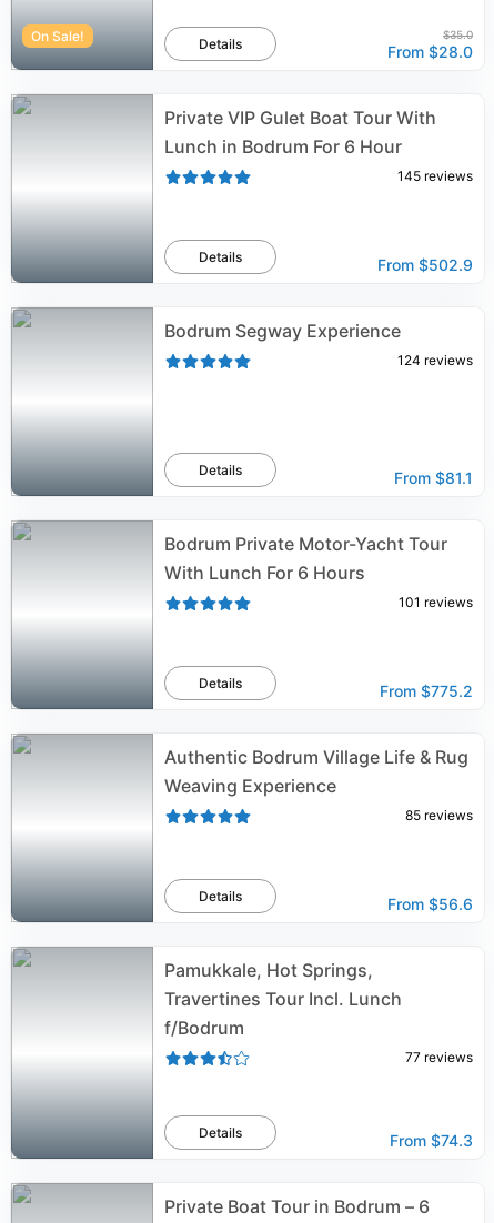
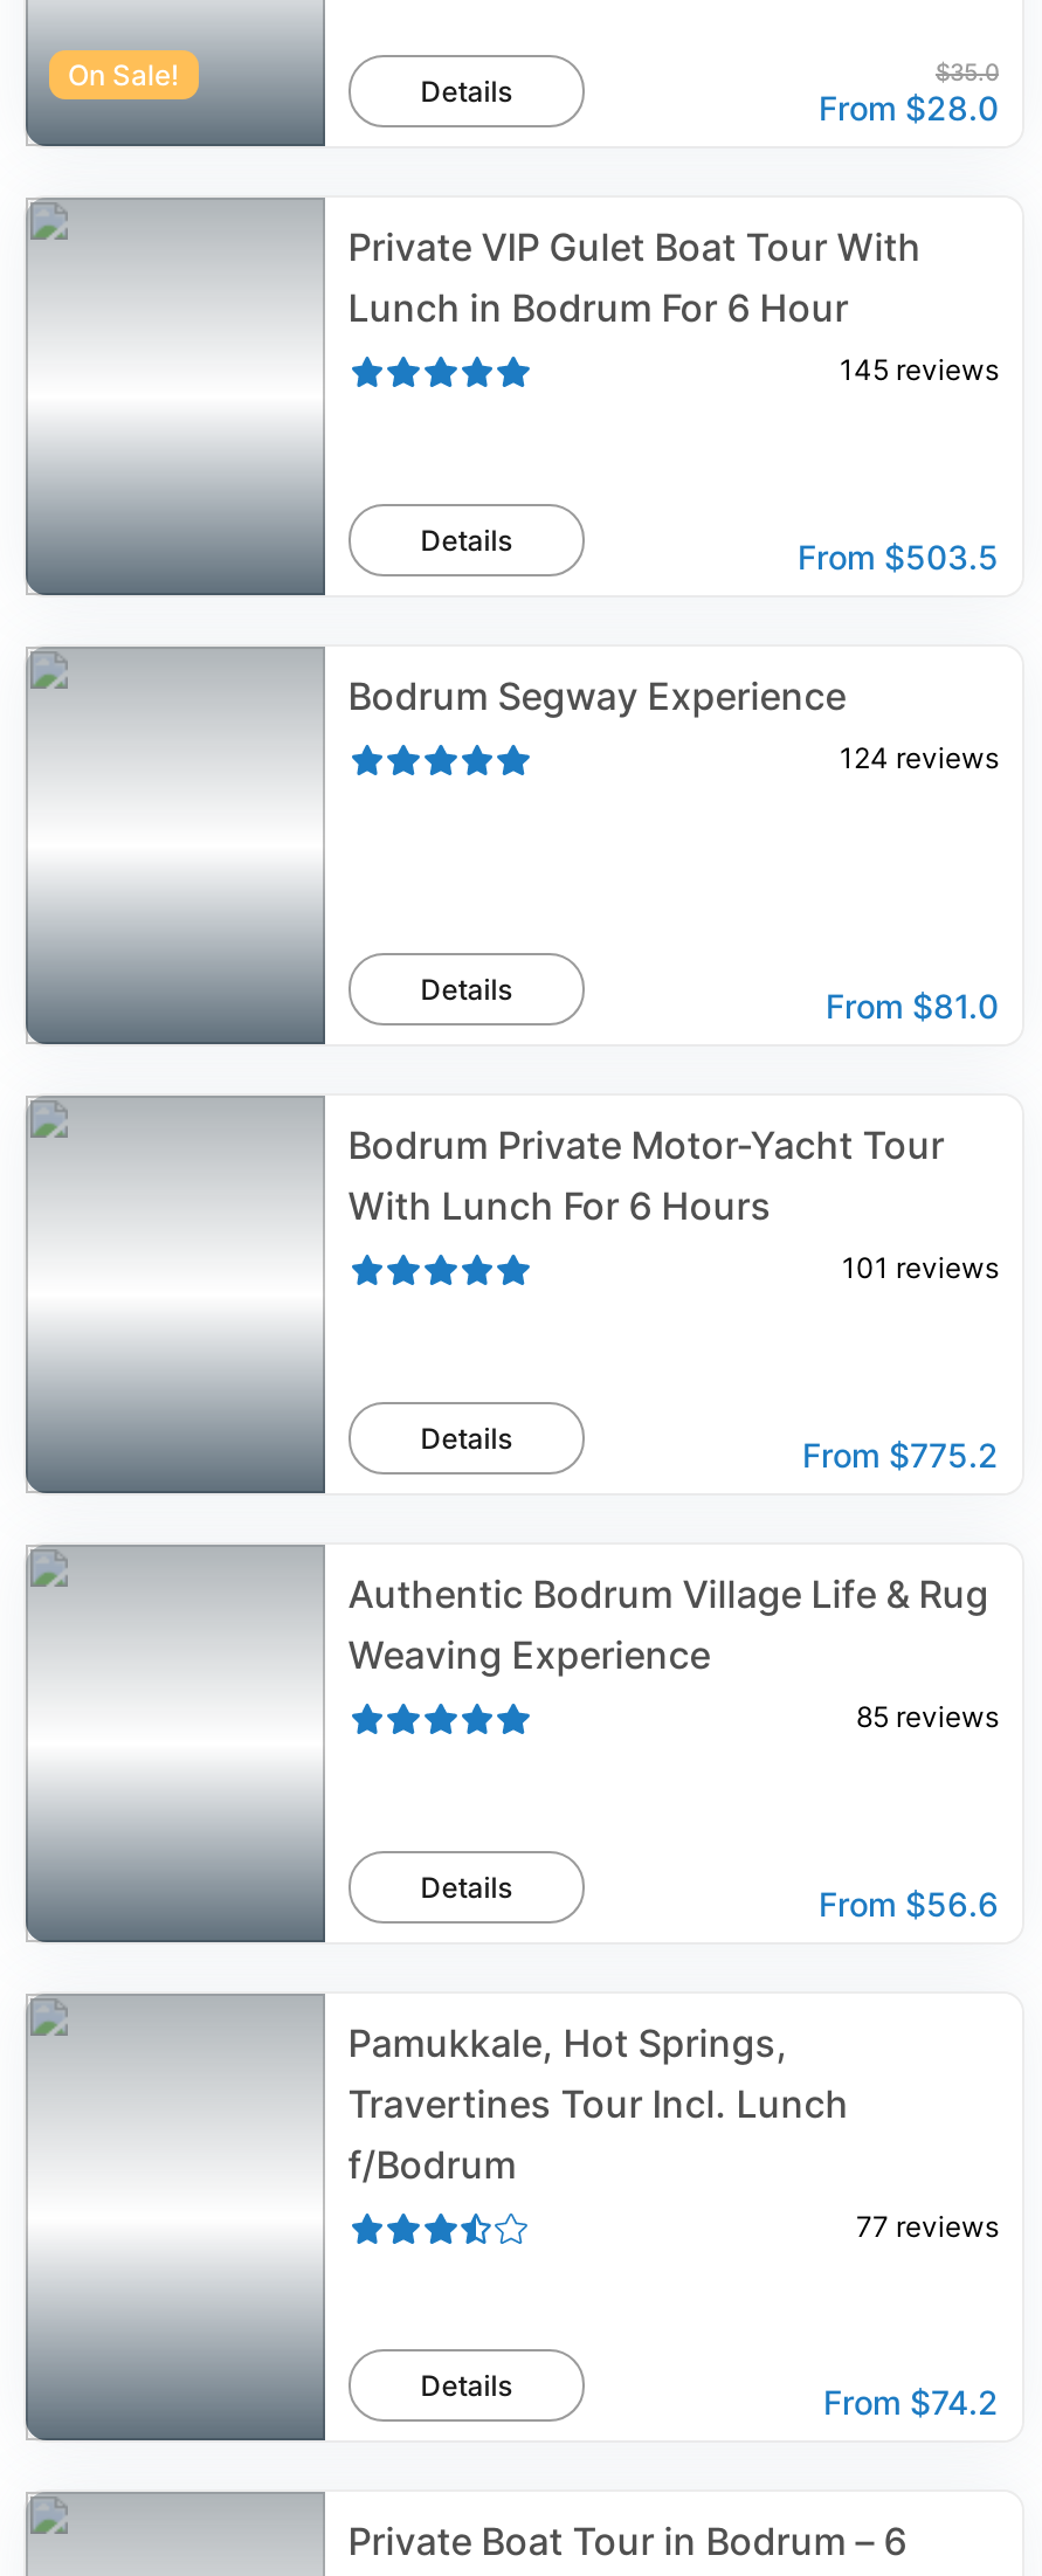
- From $502.9
+ From $503.5

- From $81.1
+ From $81.0

- From $74.3
+ From $74.2
